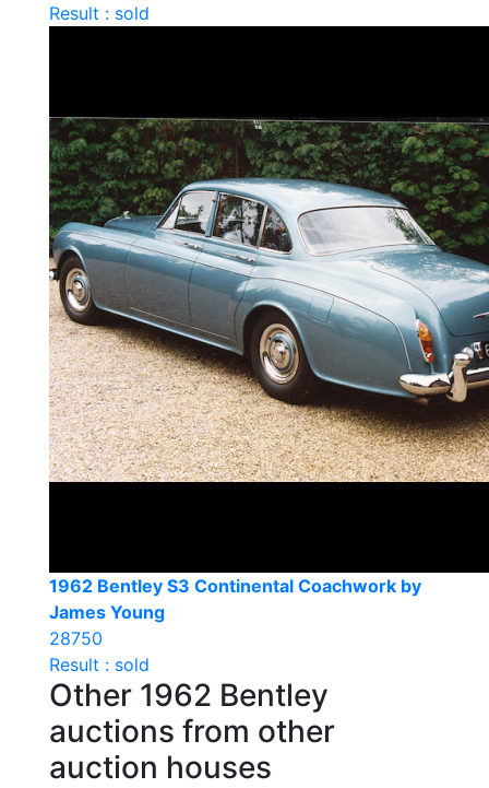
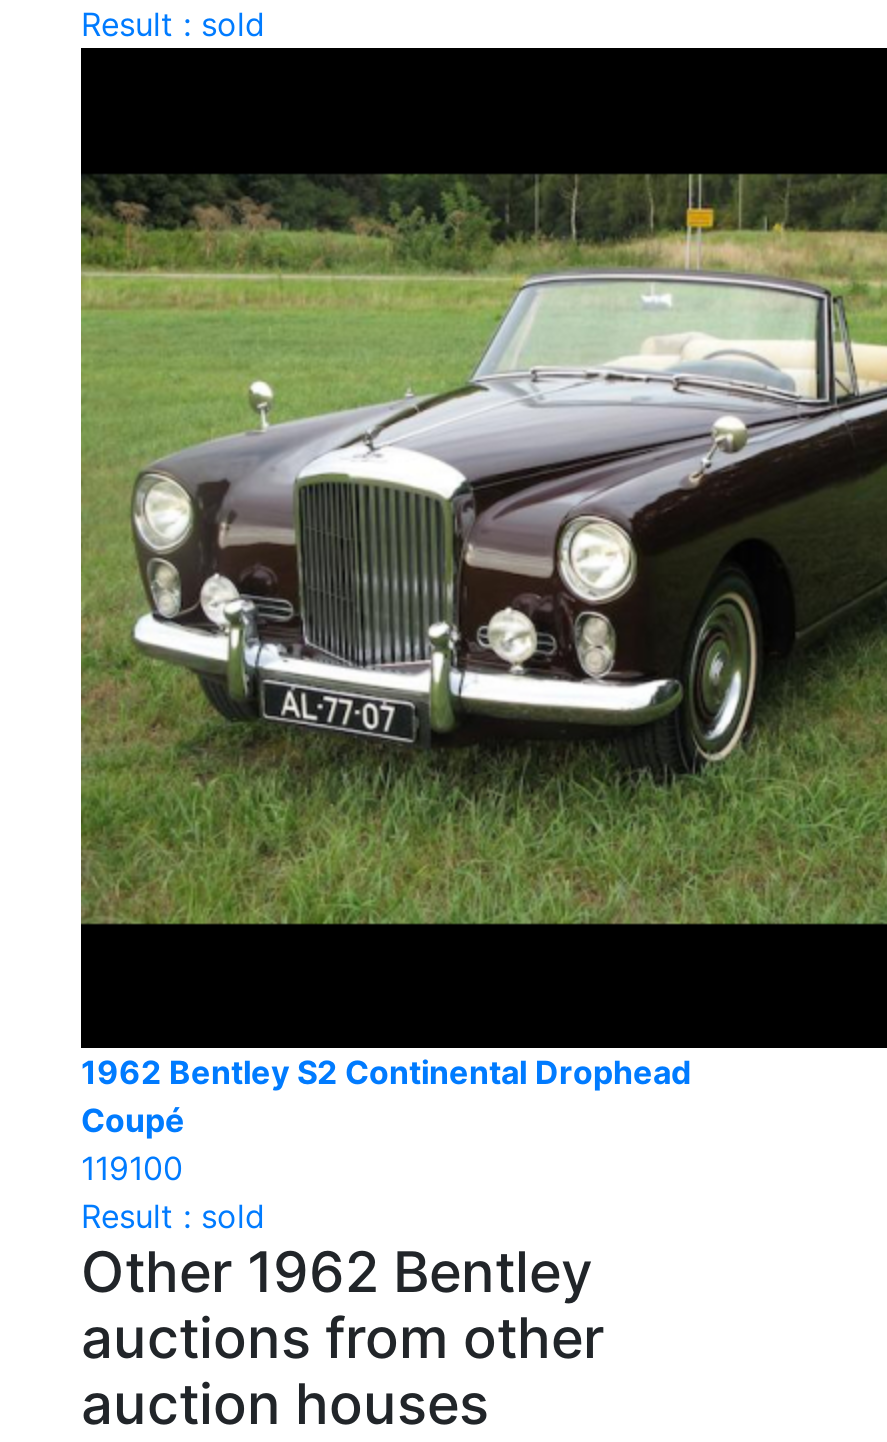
- [image]
+ [image]

- 1962 Bentley S3 Continental Coachwork by
- James Young
- 28750
+ 1962 Bentley S2 Continental Drophead
+ Coupé
+ 119100
